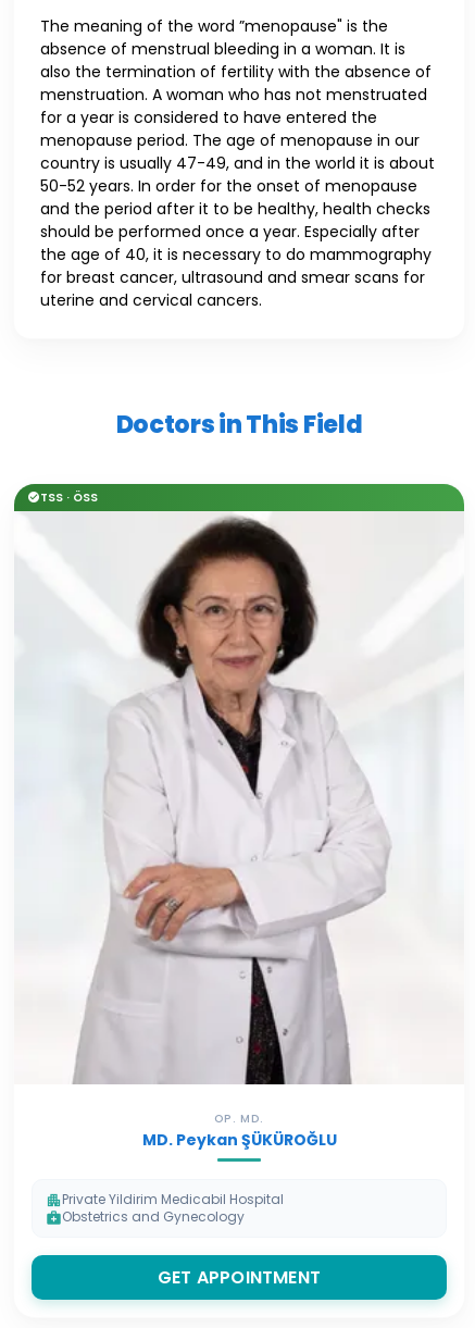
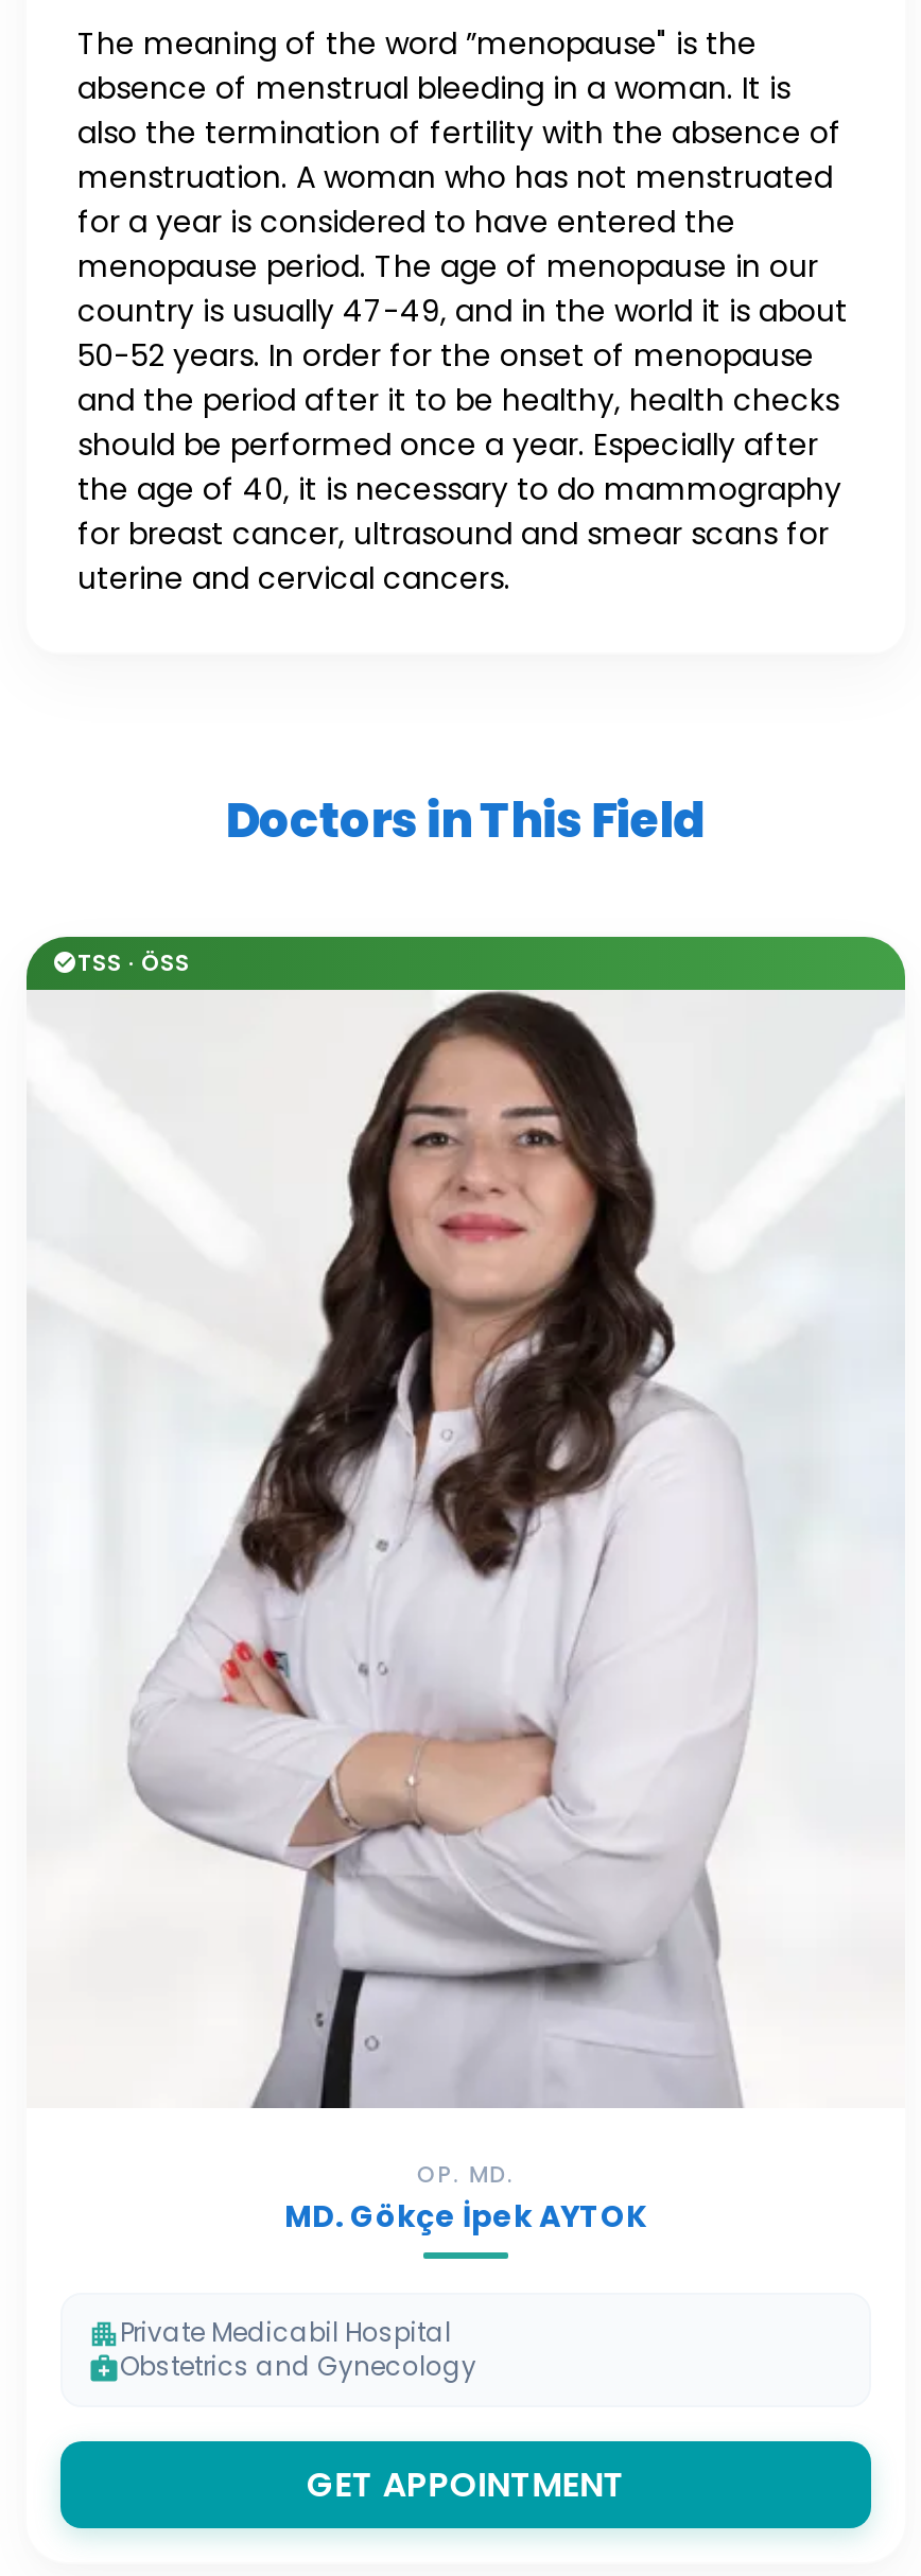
- [image]
+ [image]

- MD. Peykan ŞÜKÜROĞLU
+ MD. Gökçe İpek AYTOK

- apartment Private Yildirim Medicabil Hospital
+ apartment Private Medicabil Hospital
